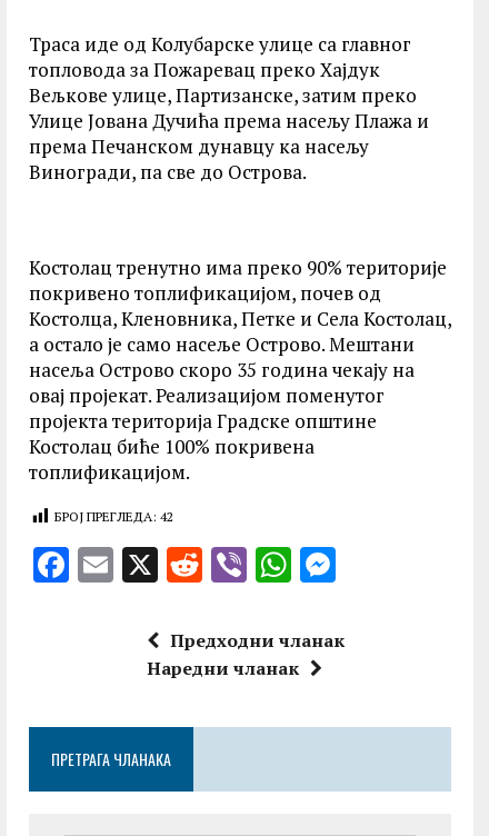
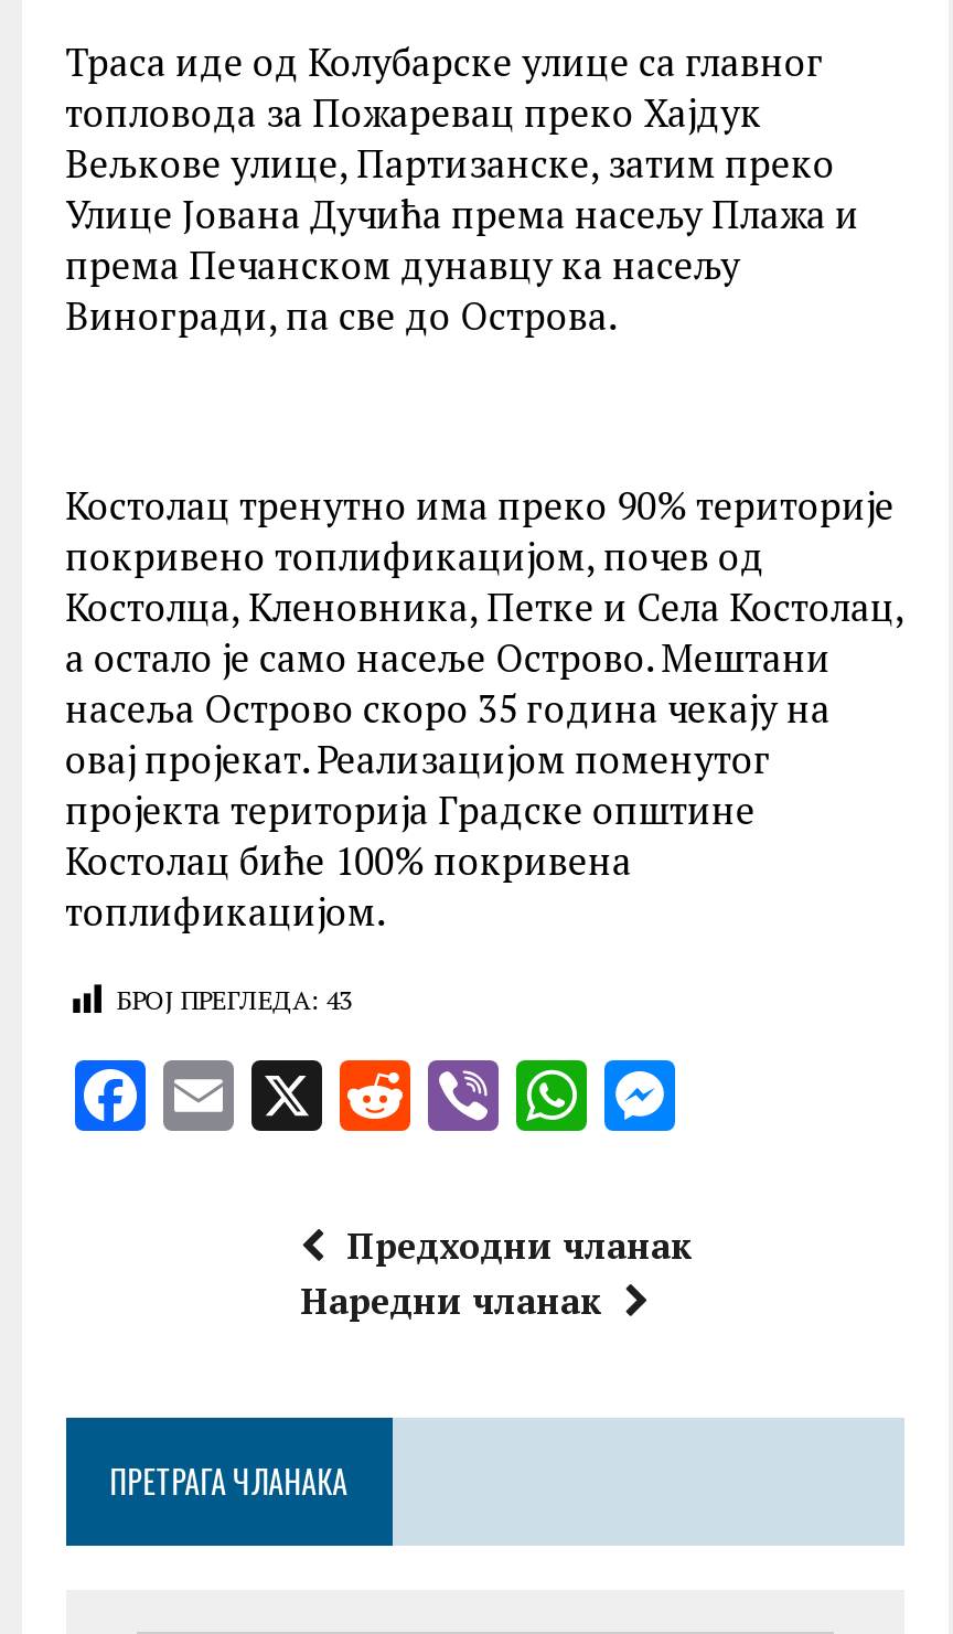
- БРОЈ ПРЕГЛЕДА: 42
+ БРОЈ ПРЕГЛЕДА: 43
